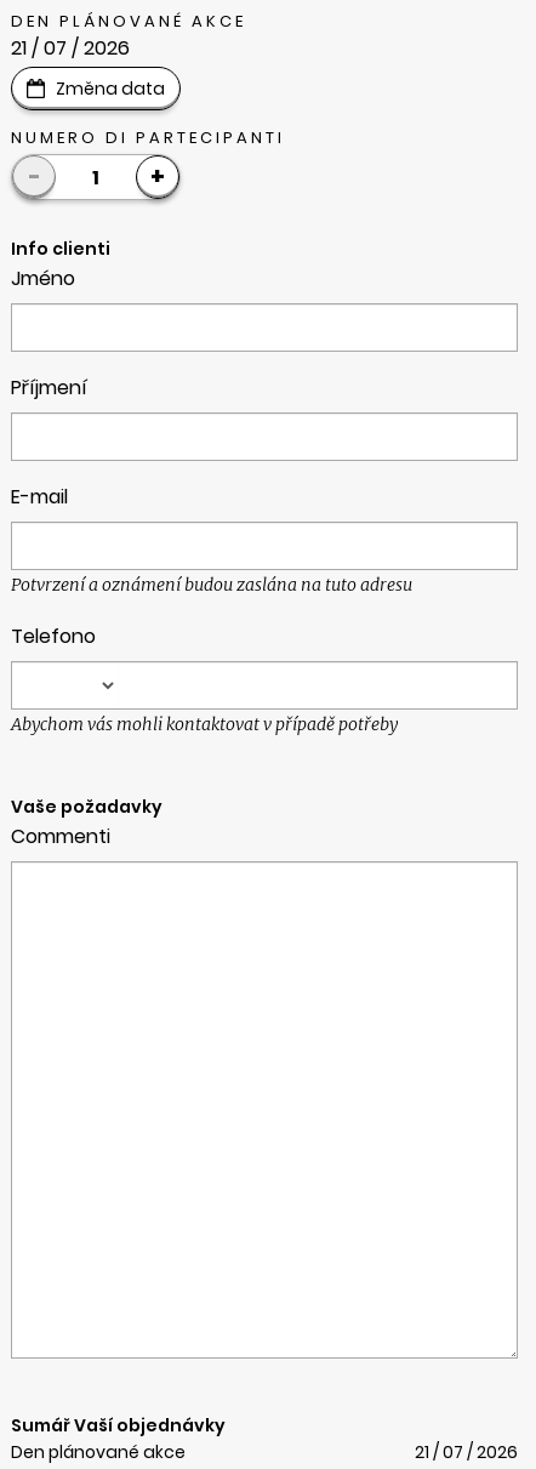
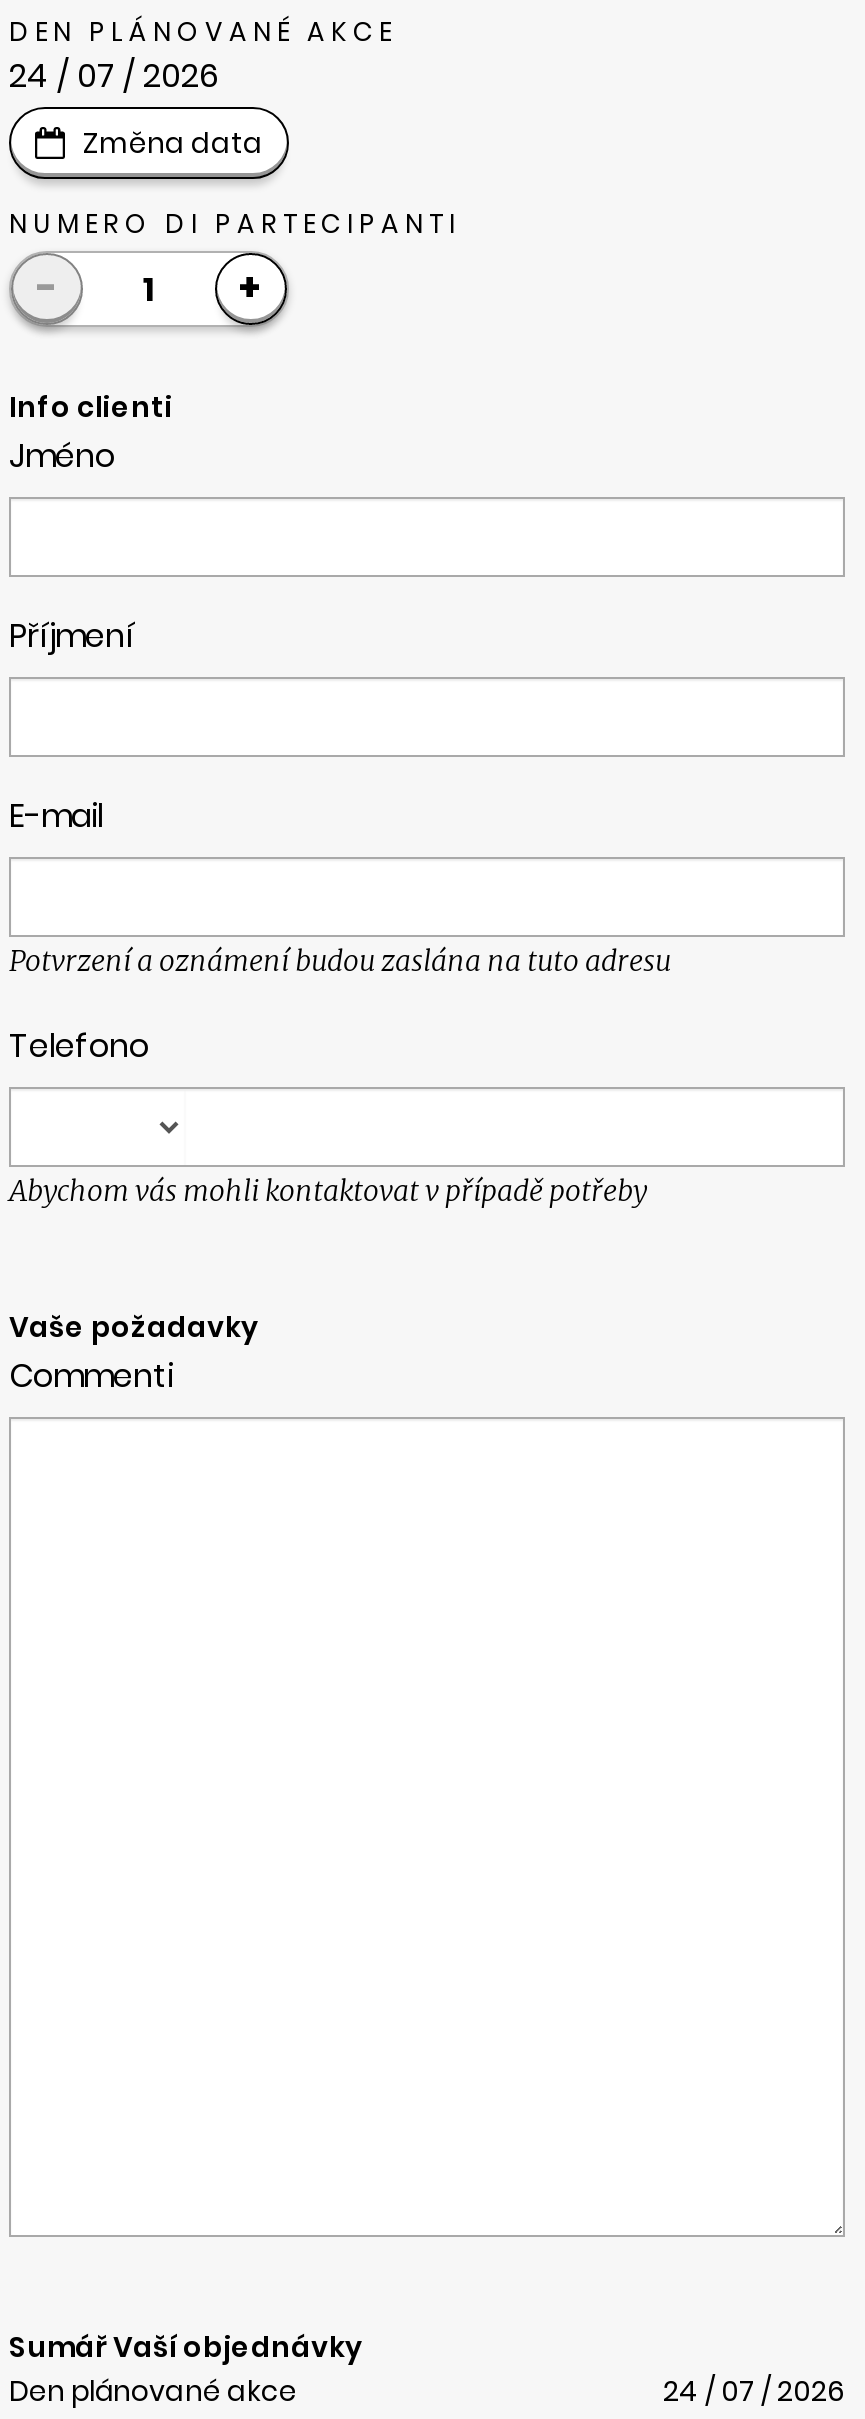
- 21 / 07 / 2026
+ 24 / 07 / 2026

- 21 / 07 / 2026
+ 24 / 07 / 2026
